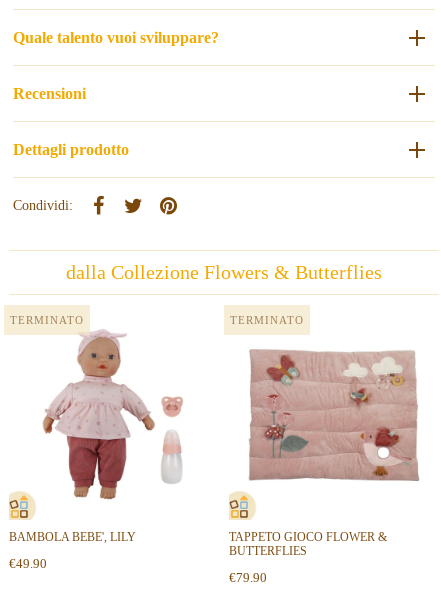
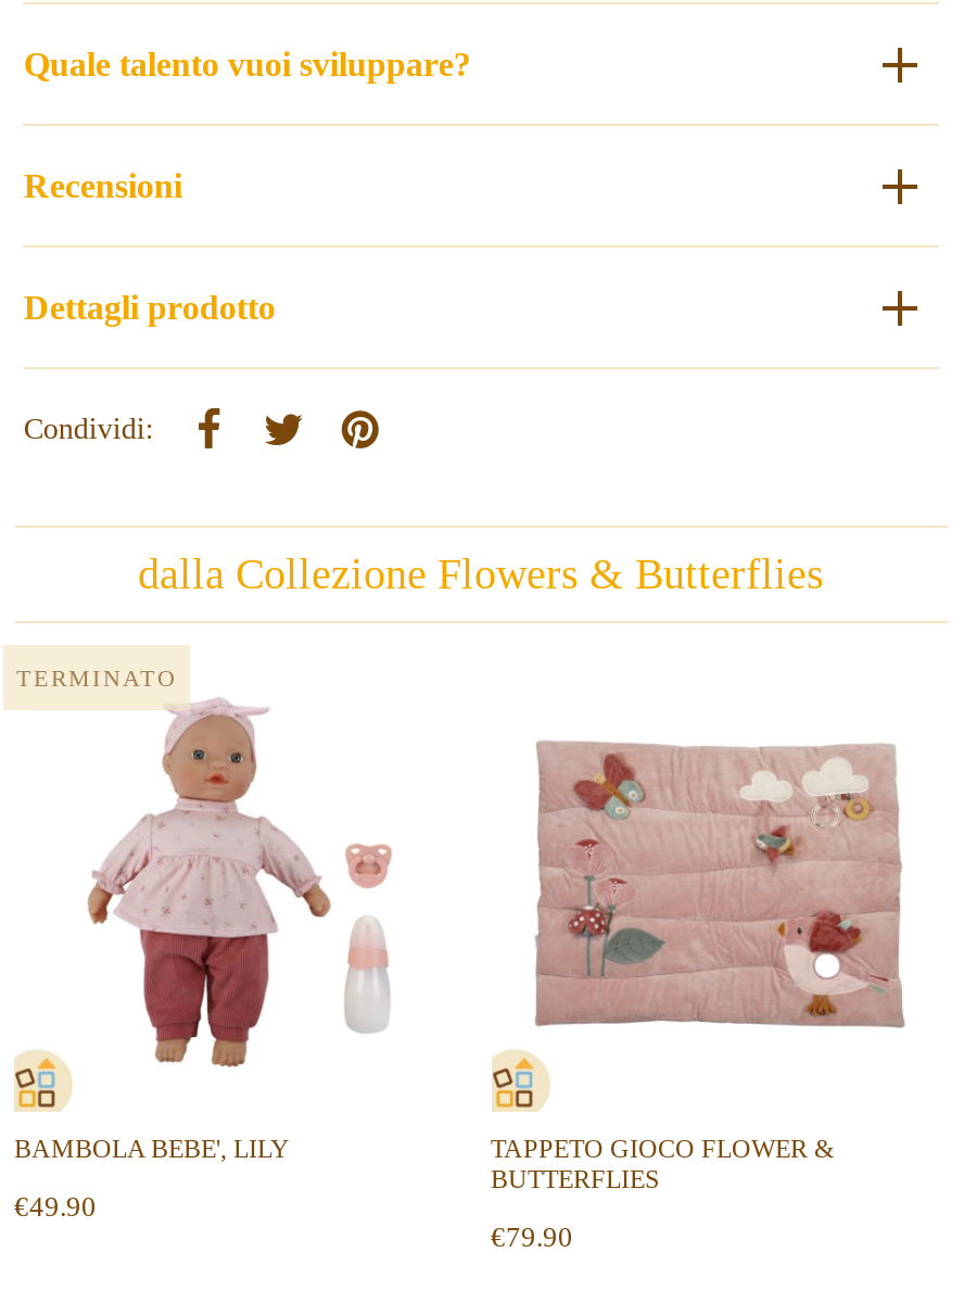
- TERMINATO
